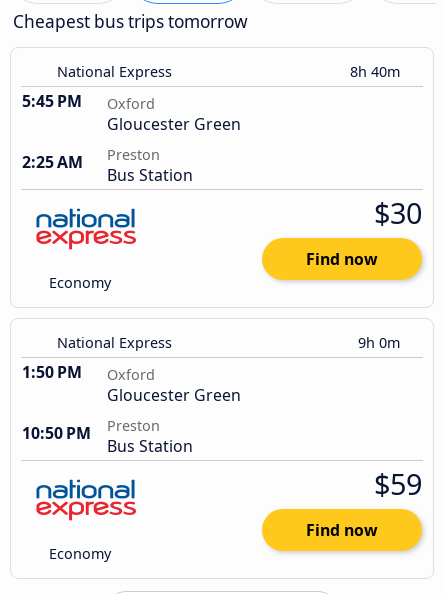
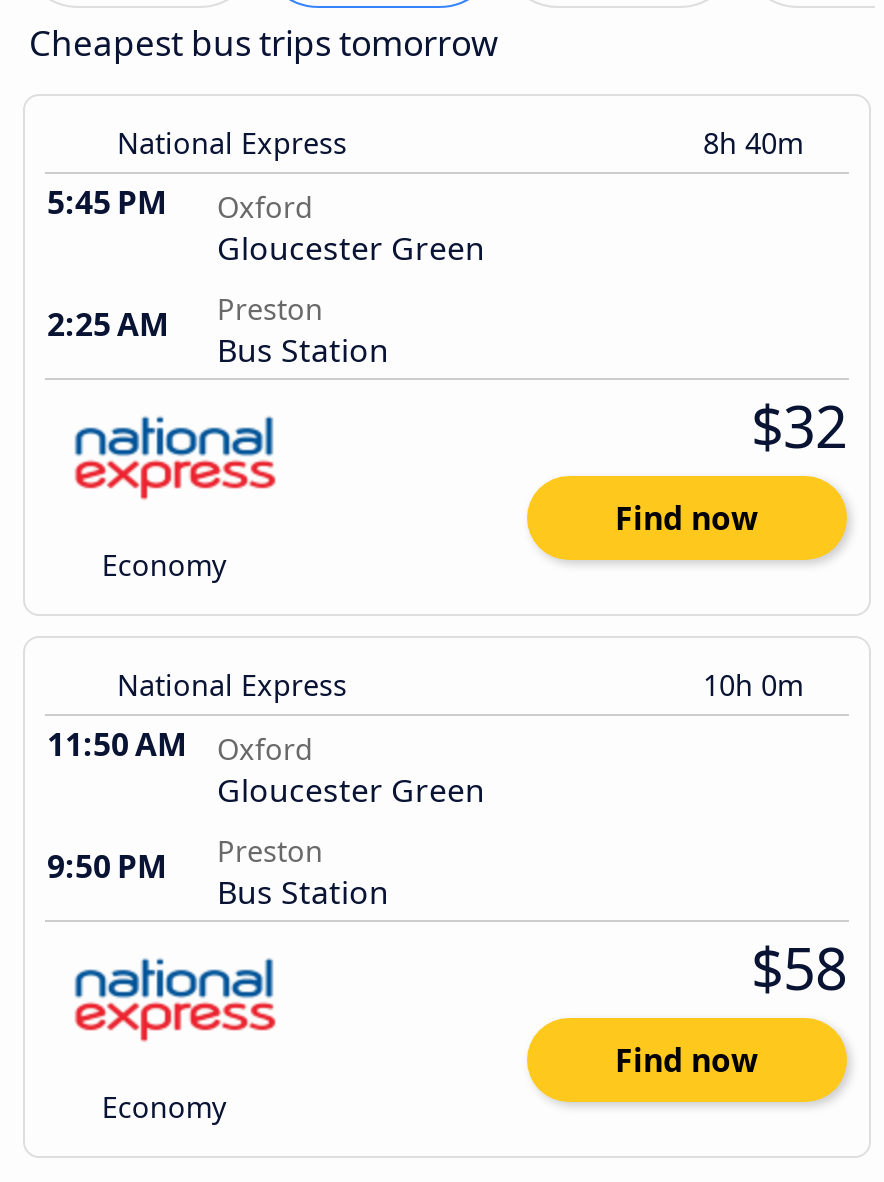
- $30
+ $32

- 9h 0m
- 1:50 PM
+ 10h 0m
+ 11:50 AM

- 10:50 PM Preston
+ 9:50 PM Preston

- $59
+ $58
